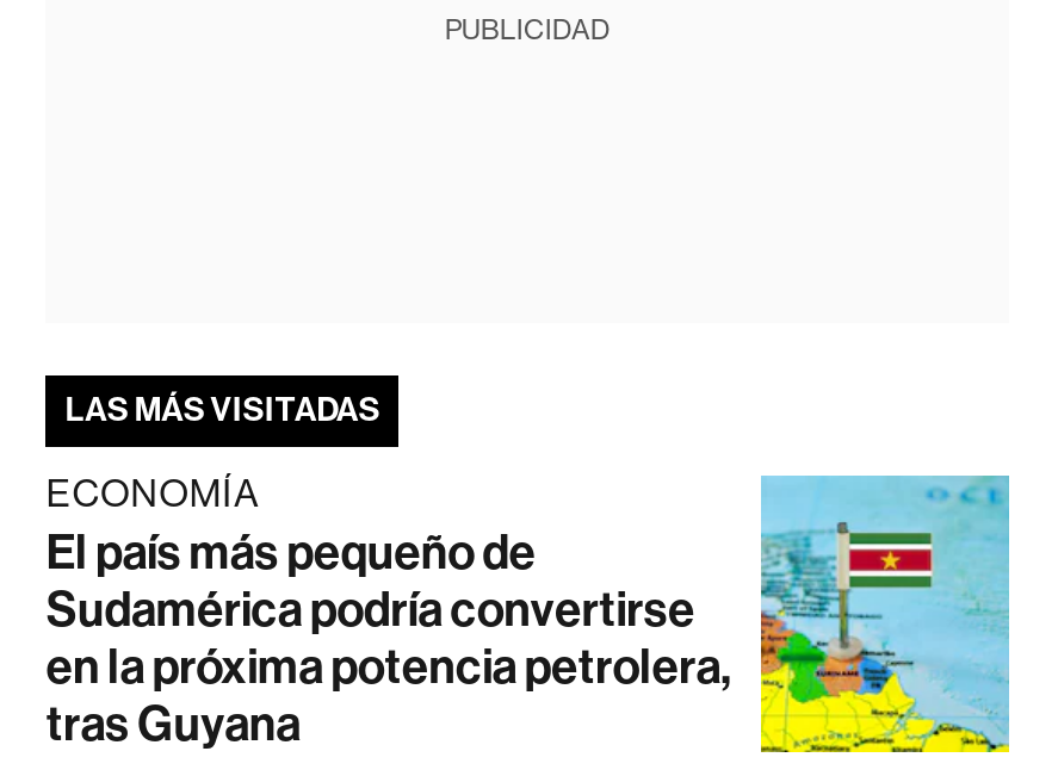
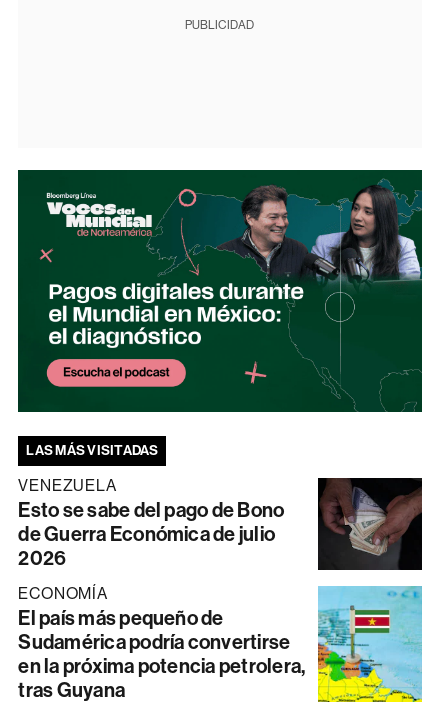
+ [image]

+ [image]
+ VENEZUELA
+ Esto se sabe del pago de Bono
+ de Guerra Económica de julio
+ 2026
